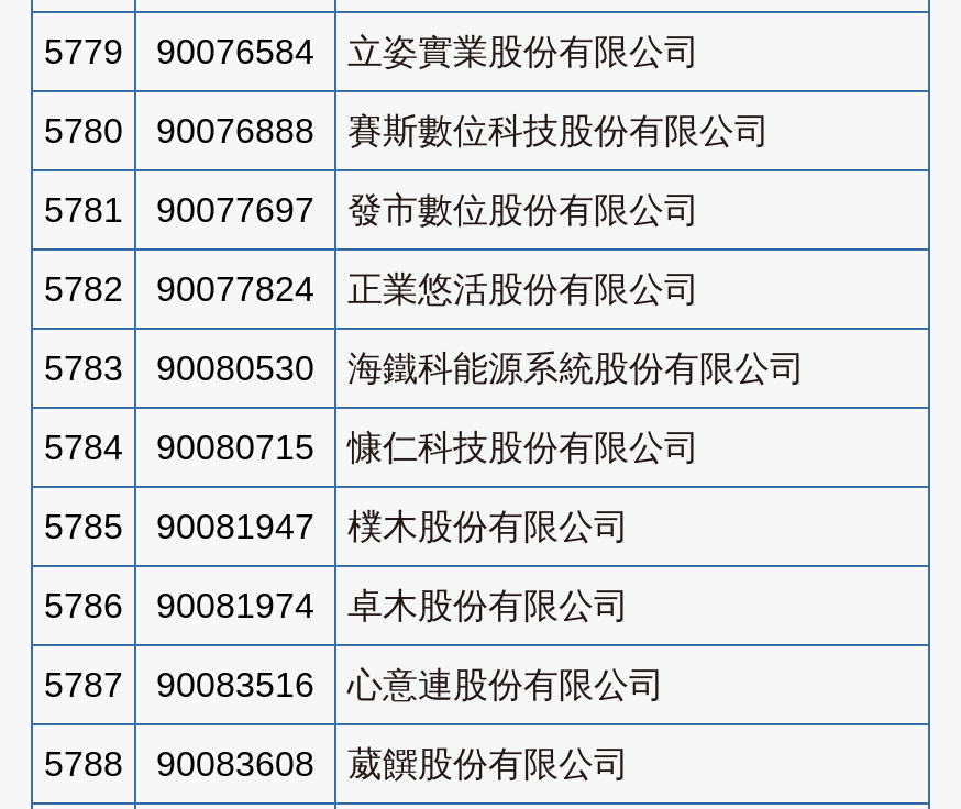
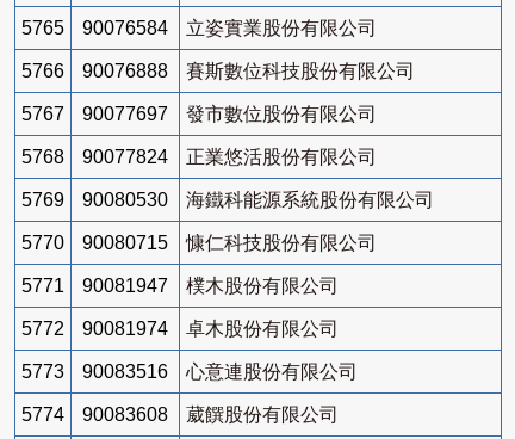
- 5779 90076584 立姿實業股份有限公司
+ 5765 90076584 立姿實業股份有限公司

- 5780 90076888 賽斯數位科技股份有限公司
+ 5766 90076888 賽斯數位科技股份有限公司

- 5781 90077697 發市數位股份有限公司
+ 5767 90077697 發市數位股份有限公司

- 5782 90077824 正業悠活股份有限公司
+ 5768 90077824 正業悠活股份有限公司

- 5783 90080530 海鐵科能源系統股份有限公司
+ 5769 90080530 海鐵科能源系統股份有限公司

- 5784 90080715 慷仁科技股份有限公司
+ 5770 90080715 慷仁科技股份有限公司

- 5785 90081947 樸木股份有限公司
+ 5771 90081947 樸木股份有限公司

- 5786 90081974 卓木股份有限公司
+ 5772 90081974 卓木股份有限公司

- 5787 90083516 心意連股份有限公司
+ 5773 90083516 心意連股份有限公司

- 5788 90083608 葳饌股份有限公司
+ 5774 90083608 葳饌股份有限公司
